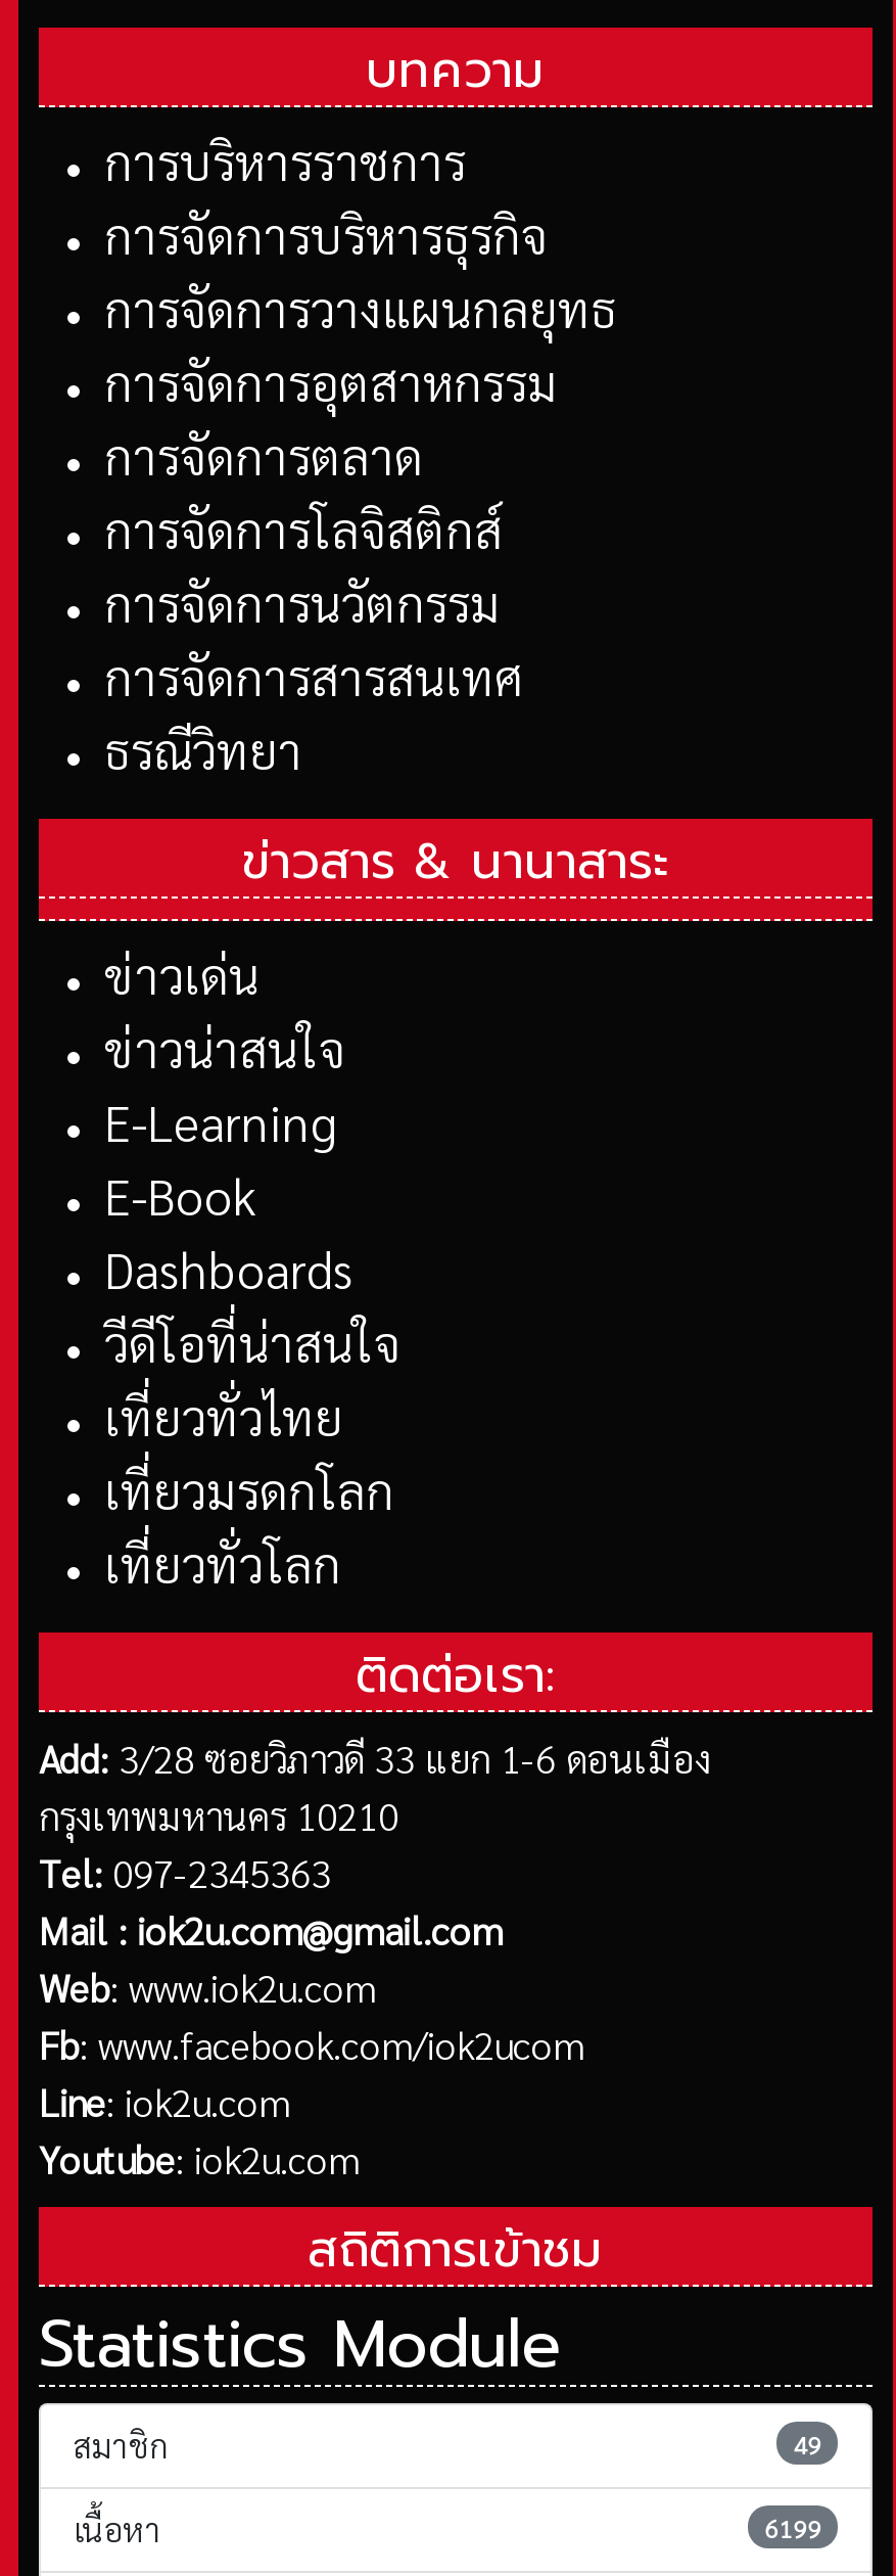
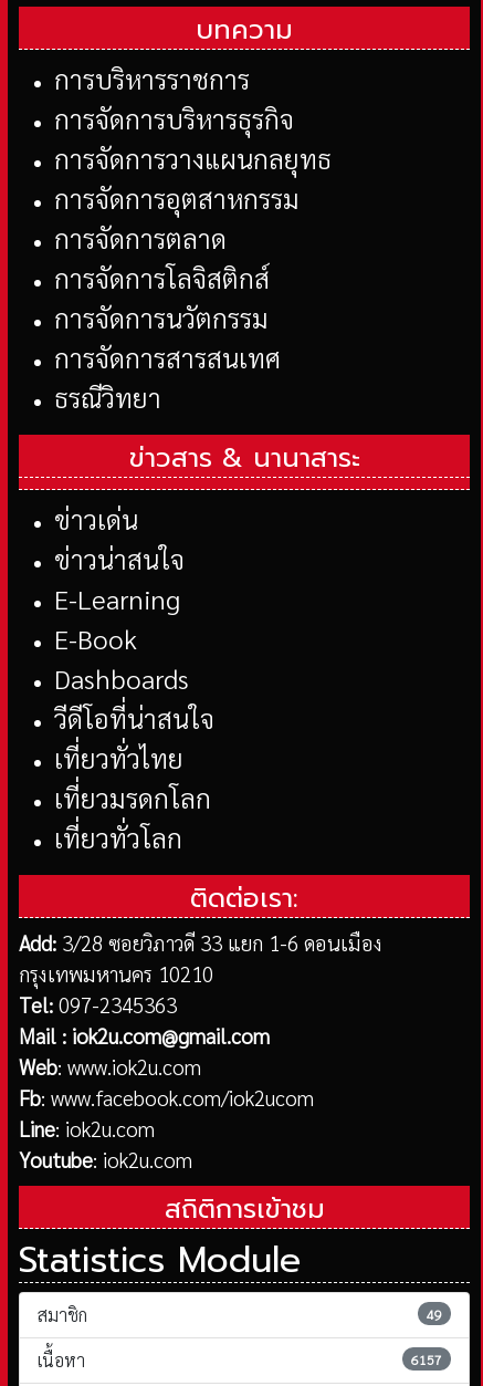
- 6199
+ 6157
